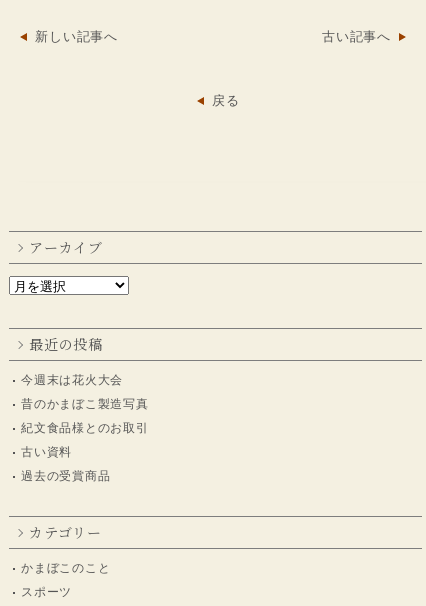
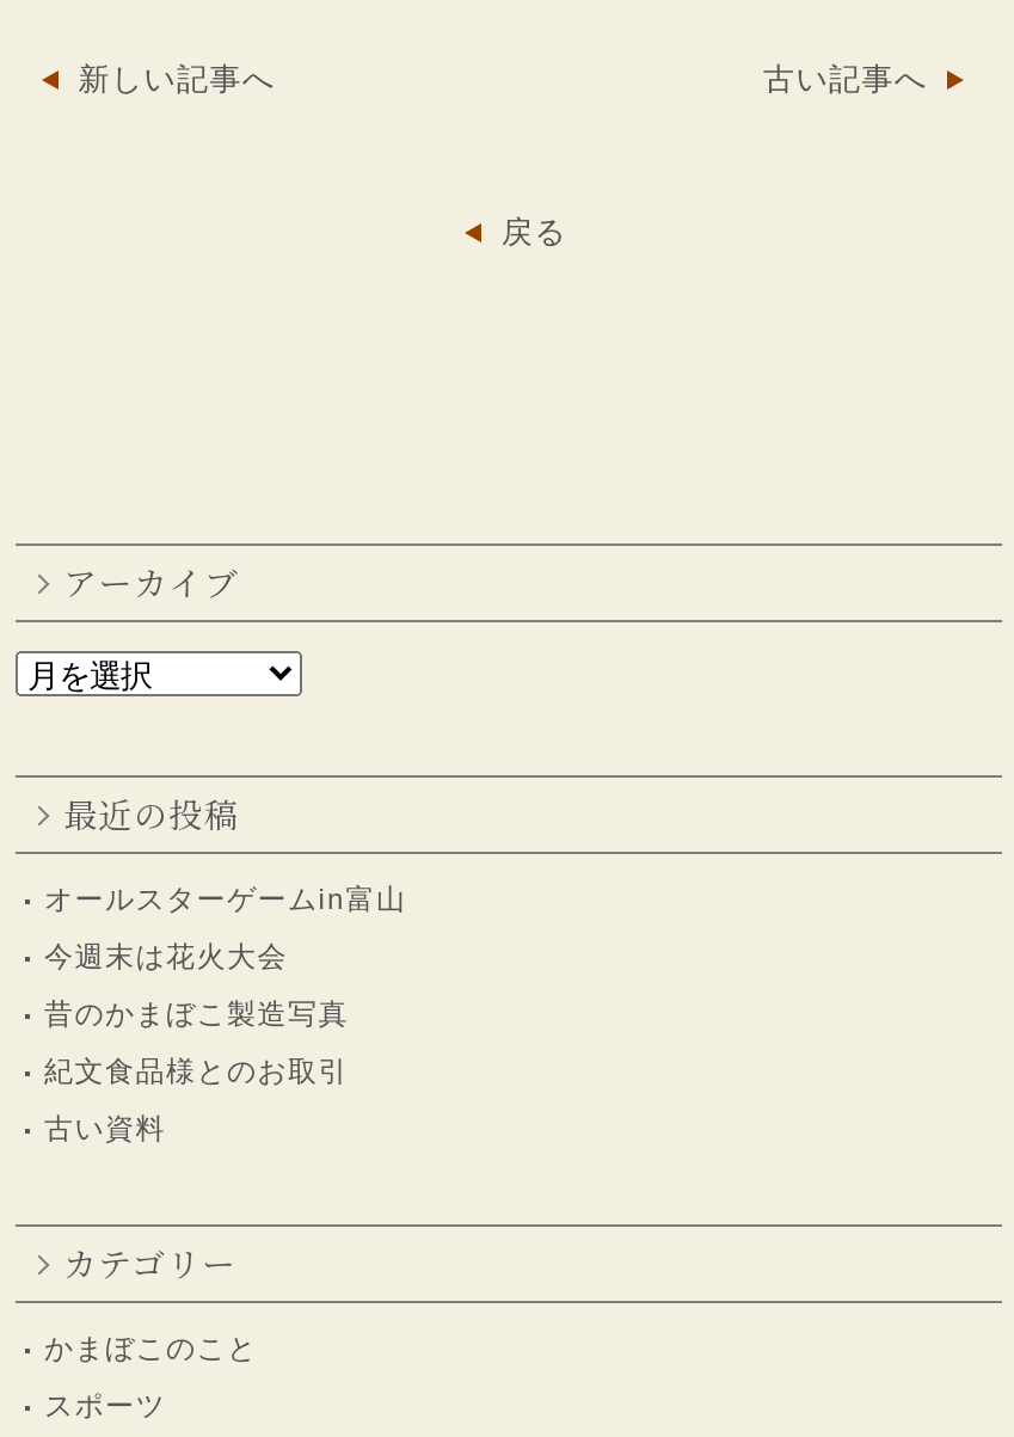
+ オールスターゲームin富山

moved down: 今週末は花火大会 | 昔のかまぼこ製造写真 | 紀文食品様とのお取引 | 古い資料

- 過去の受賞商品
